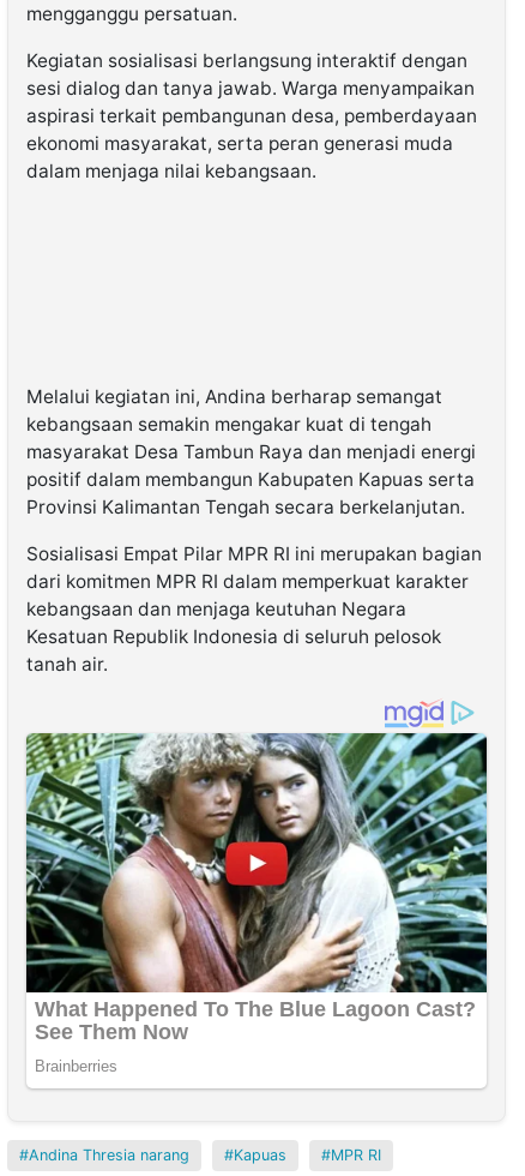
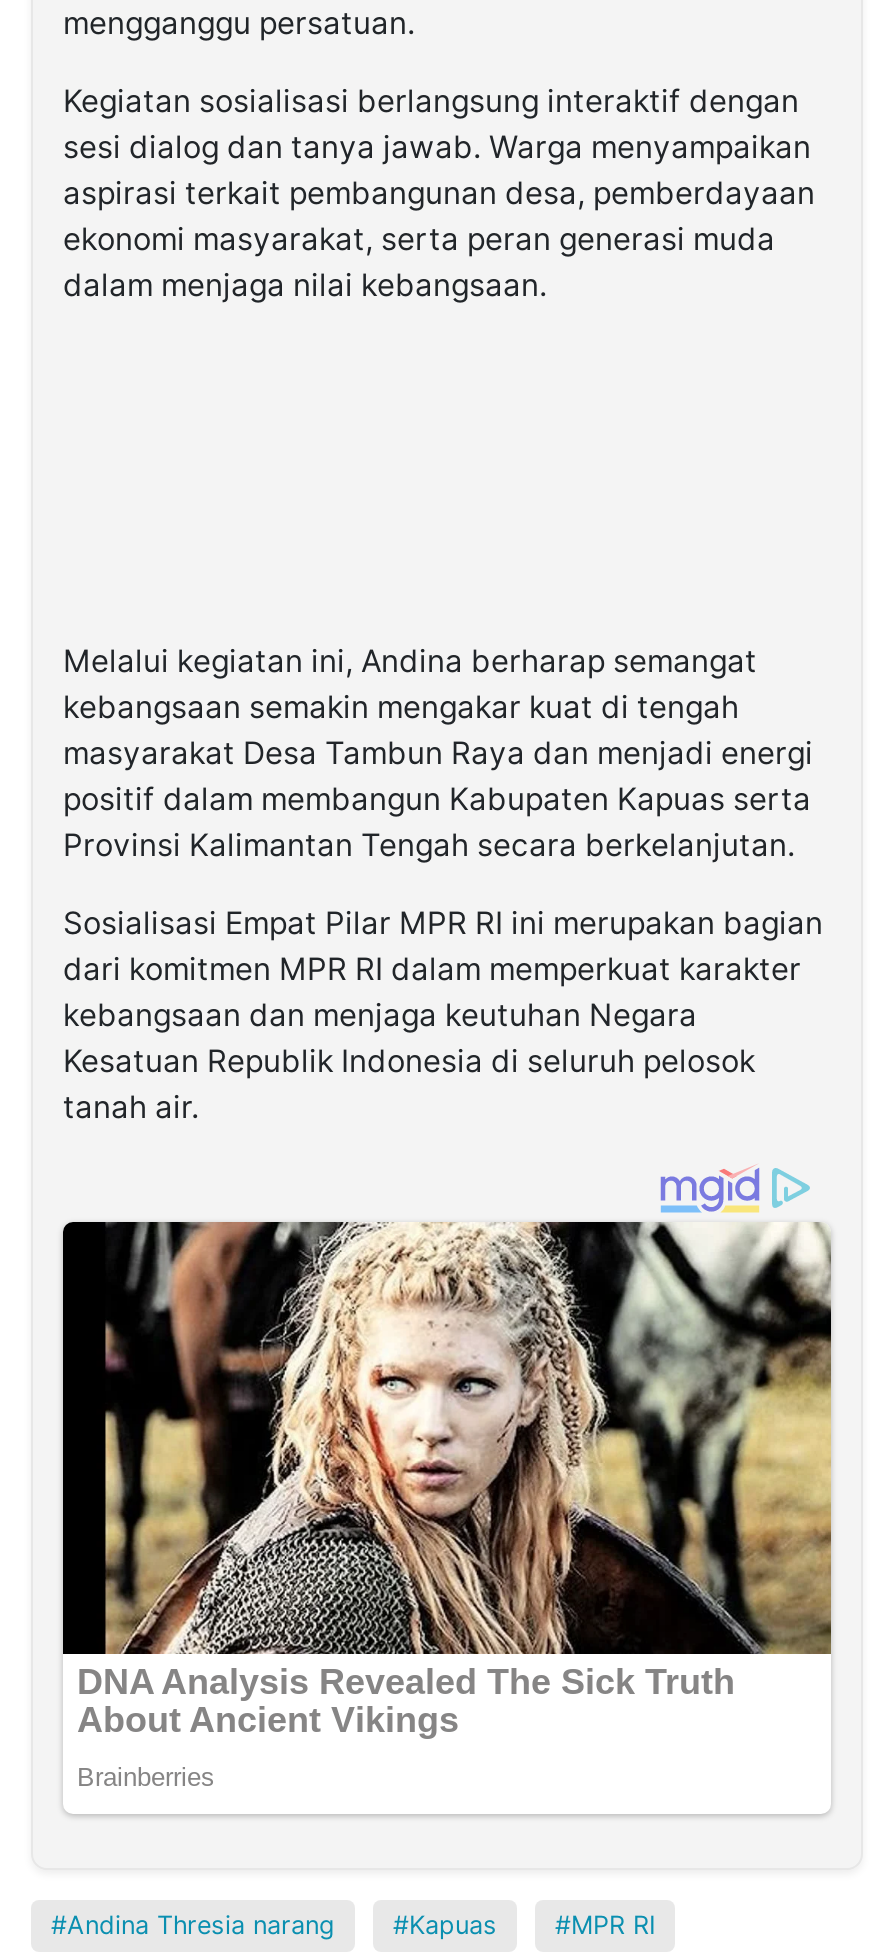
- [image]
+ [image]
